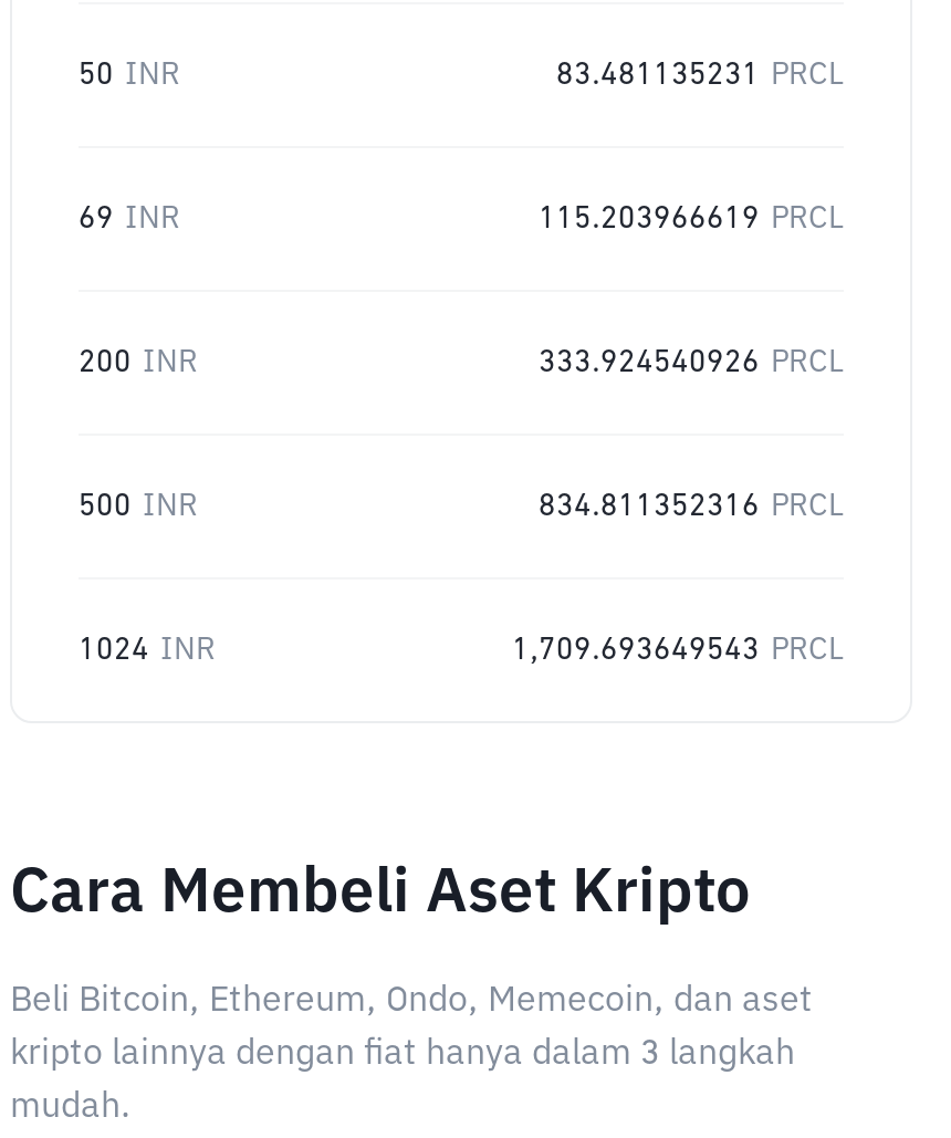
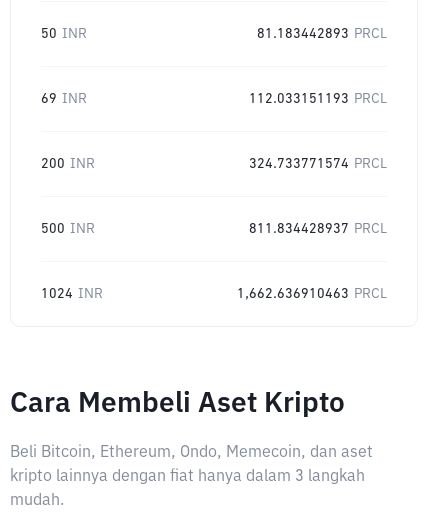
- 83.481135231 PRCL
+ 81.183442893 PRCL

- 115.203966619 PRCL
+ 112.033151193 PRCL

- 333.924540926 PRCL
+ 324.733771574 PRCL

- 834.811352316 PRCL
+ 811.834428937 PRCL

- 1,709.693649543 PRCL
+ 1,662.636910463 PRCL
